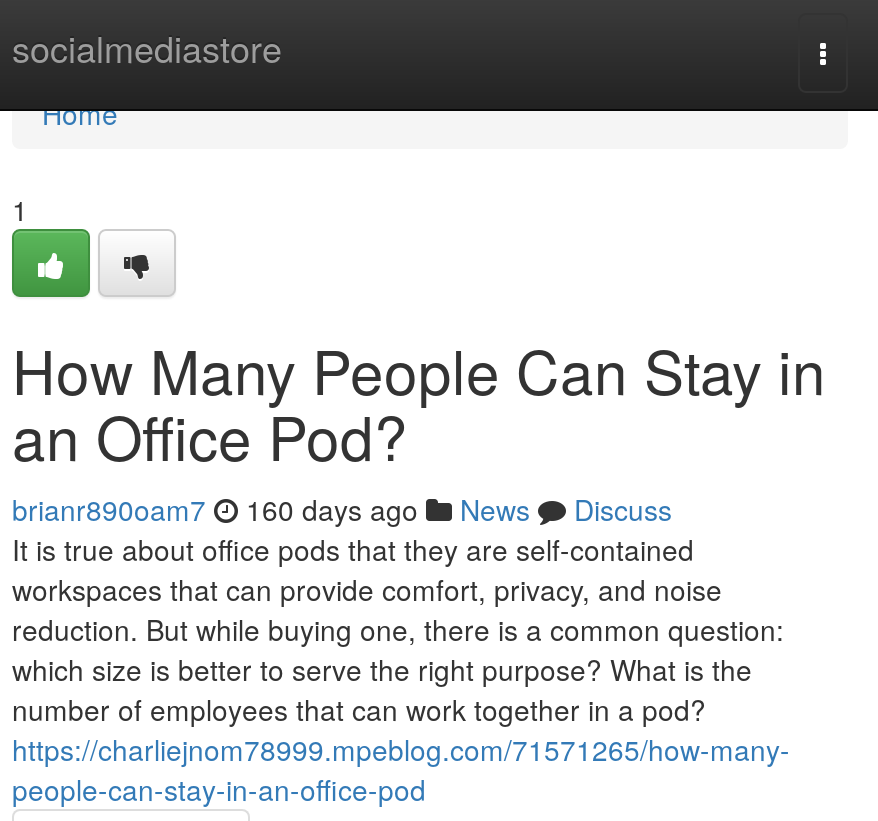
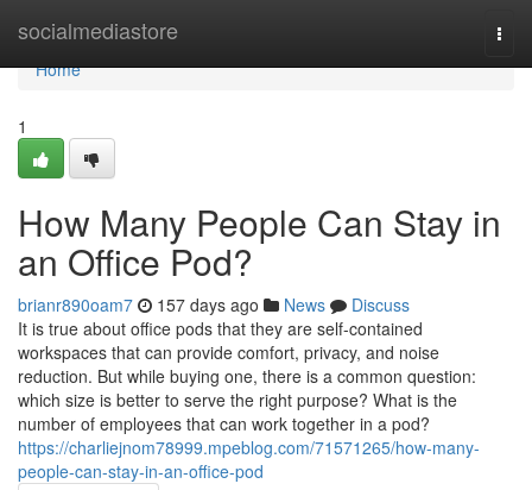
- brianr890oam7 160 days ago News Discuss
+ brianr890oam7 157 days ago News Discuss
